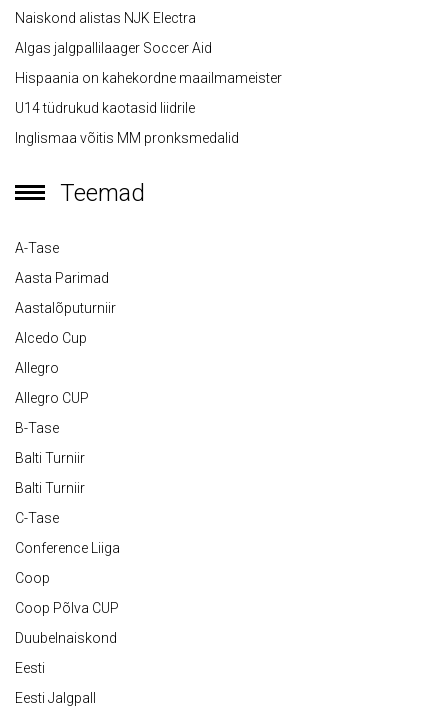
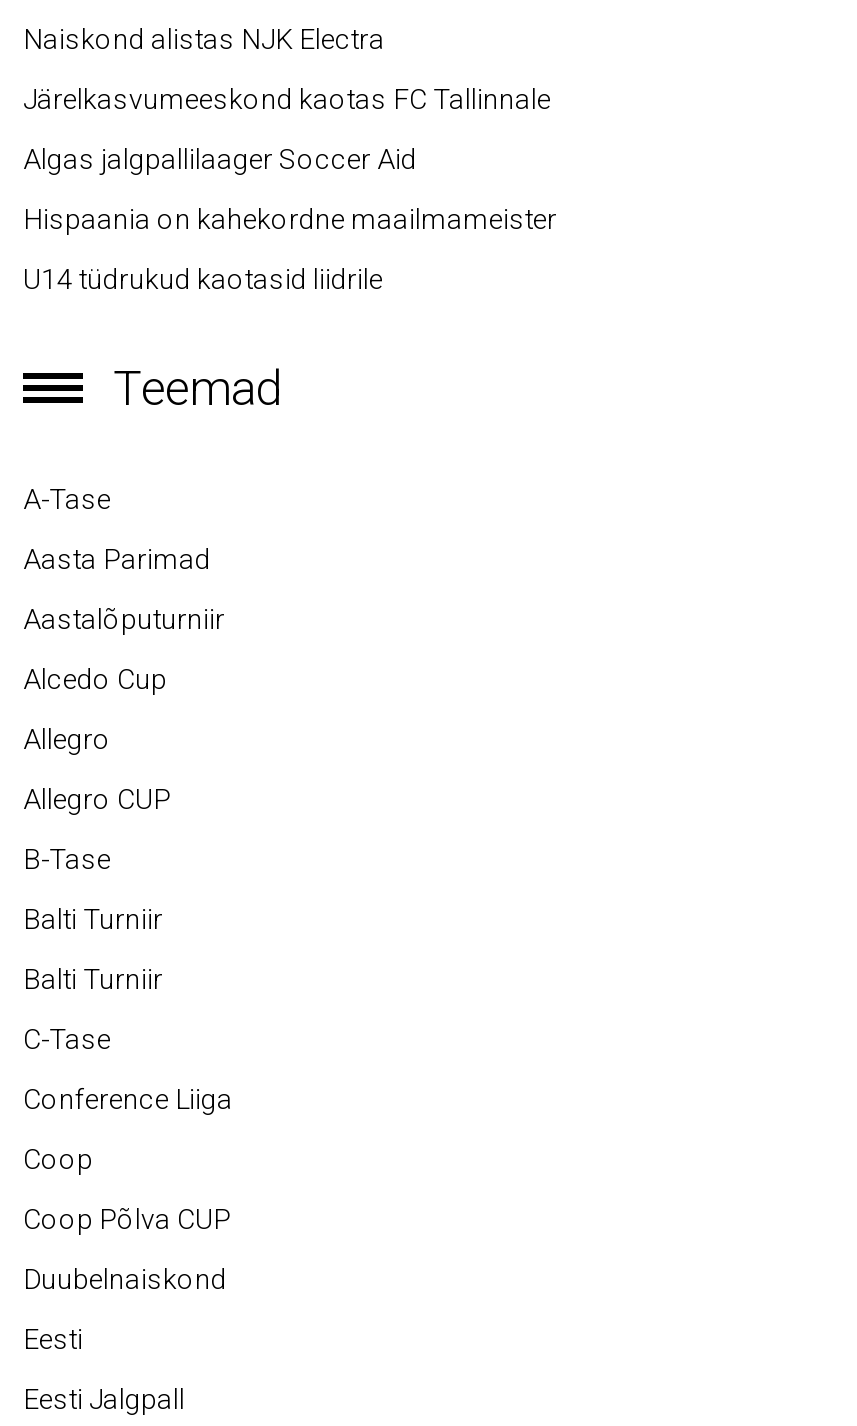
+ Järelkasvumeeskond kaotas FC Tallinnale

moved down: Algas jalgpallilaager Soccer Aid | Hispaania on kahekordne maailmameister | U14 tüdrukud kaotasid liidrile

- Inglismaa võitis MM pronksmedalid
